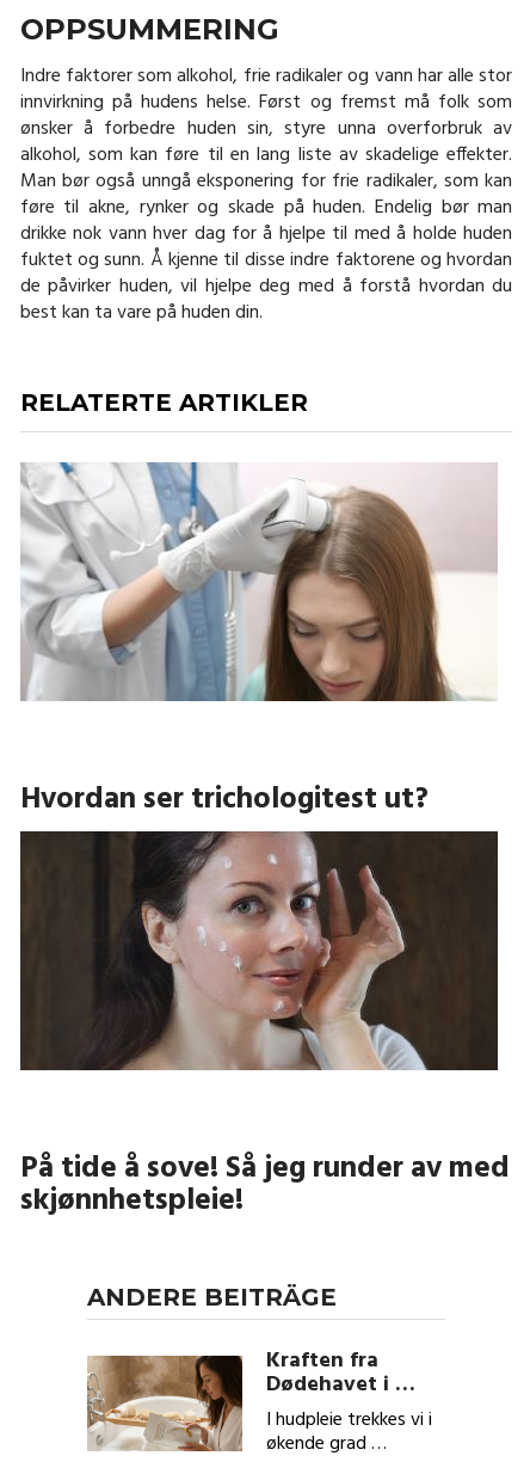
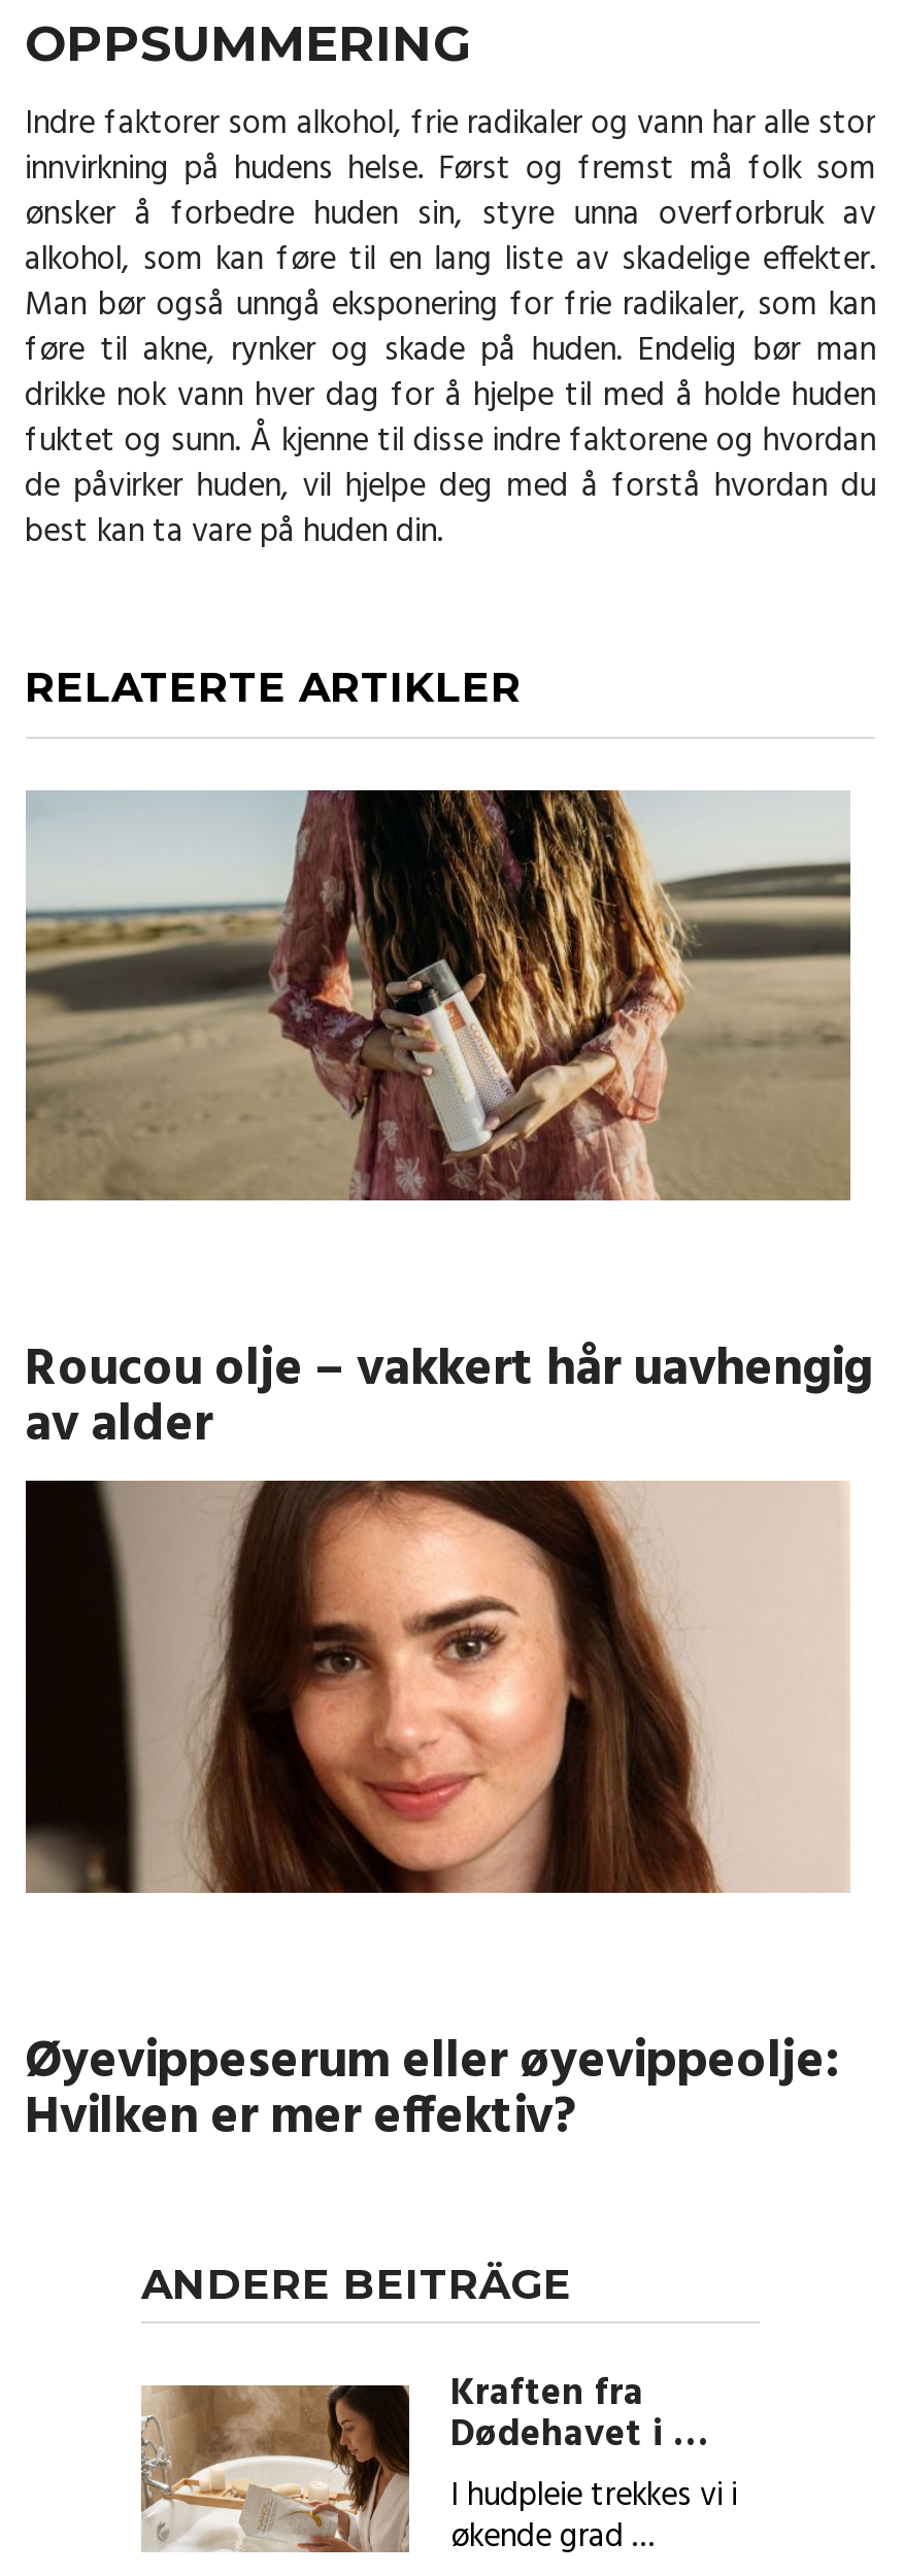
- [image]
+ [image]

- Hvordan ser trichologitest ut?
+ Roucou olje – vakkert hår uavhengig
+ av alder

- [image]
+ [image]

- På tide å sove! Så jeg runder av med
- skjønnhetspleie!
+ Øyevippeserum eller øyevippeolje:
+ Hvilken er mer effektiv?
